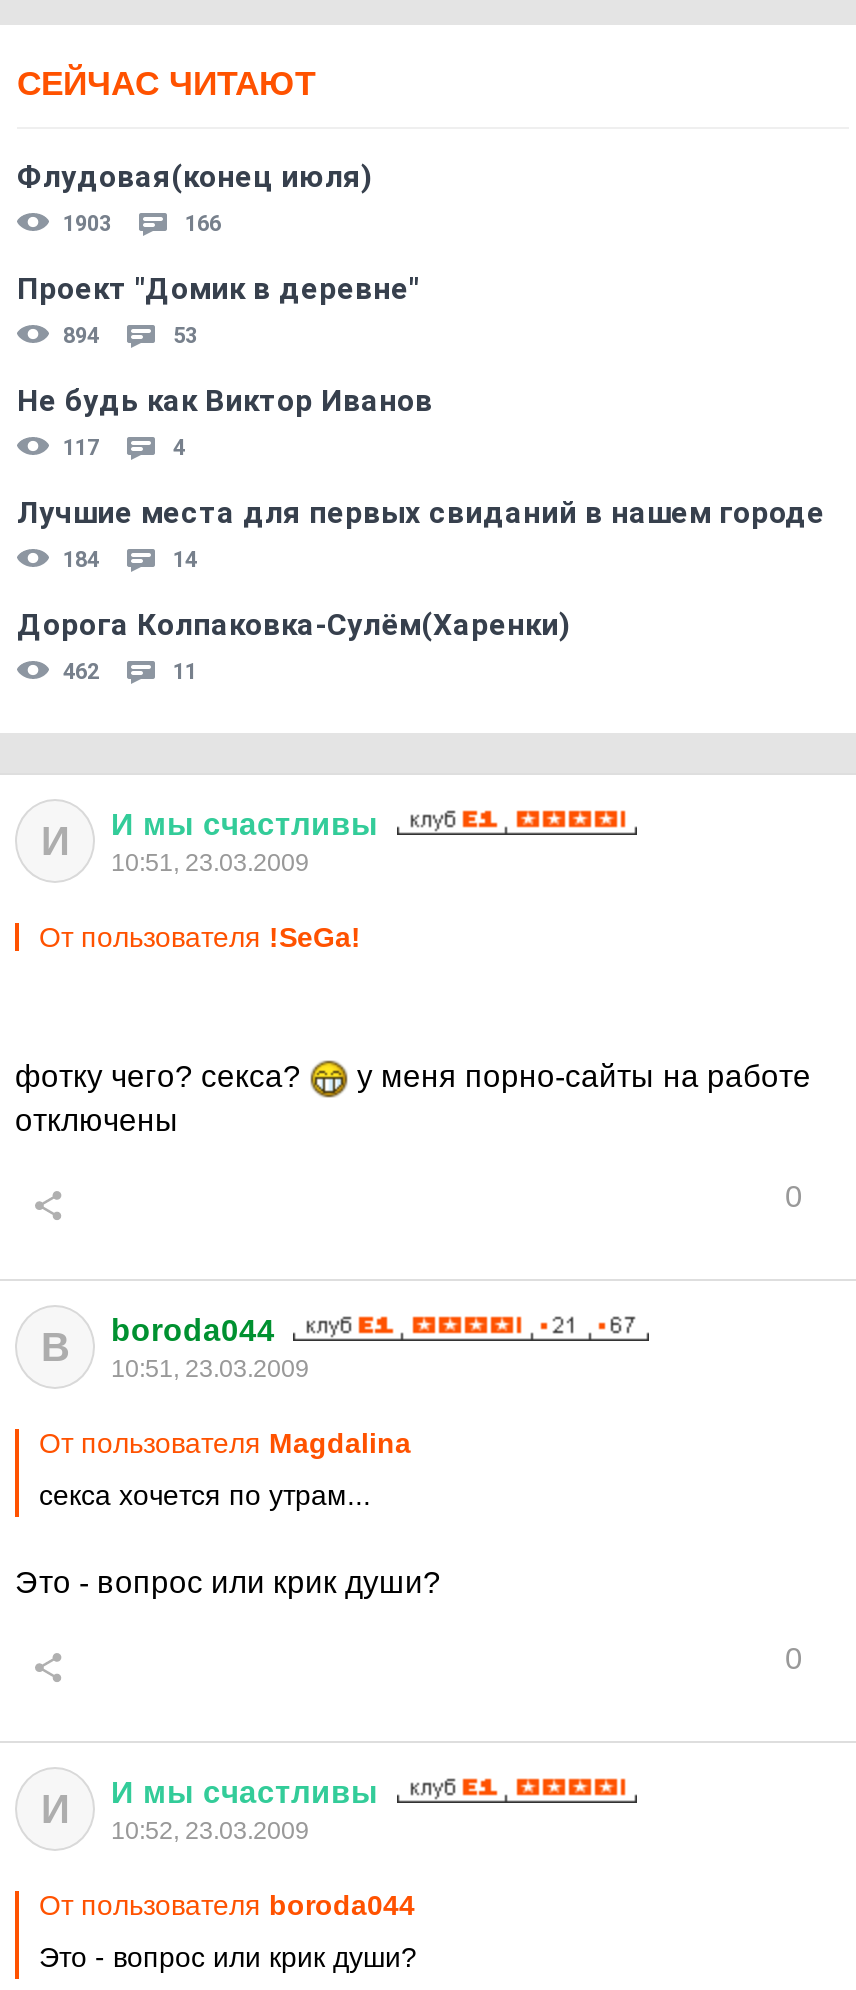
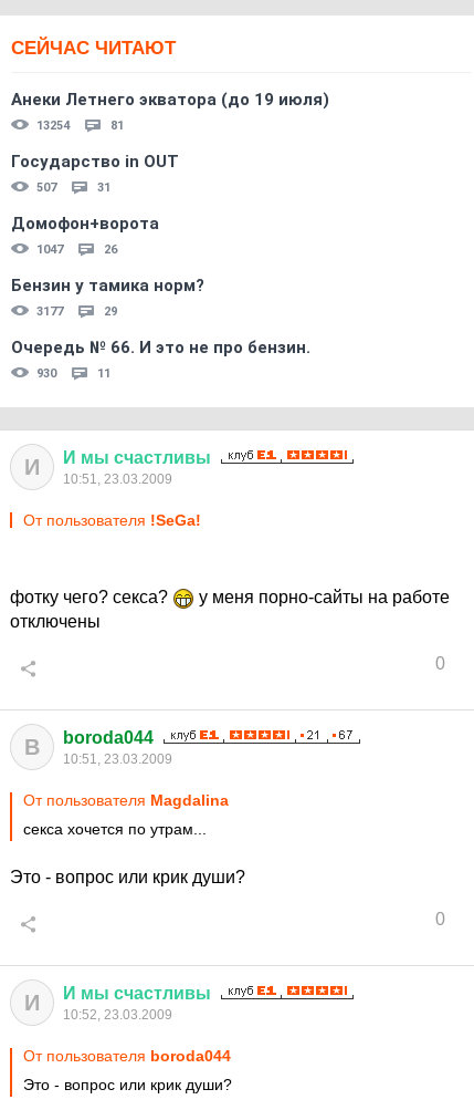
- Флудовая(конец июля)
- 1903
- 166
+ Анеки Летнего экватора (до 19 июля)
+ 13254
+ 81

- Проект "Домик в деревне"
- 894
- 53
+ Государство in OUT
+ 507
+ 31

- Не будь как Виктор Иванов
- 117
- 4
+ Домофон+ворота
+ 1047
+ 26

- Лучшие места для первых свиданий в нашем городе
- 184
- 14
+ Бензин у тамика норм?
+ 3177
+ 29

- Дорога Колпаковка-Сулём(Харенки)
- 462
+ Очередь № 66. И это не про бензин.
+ 930
